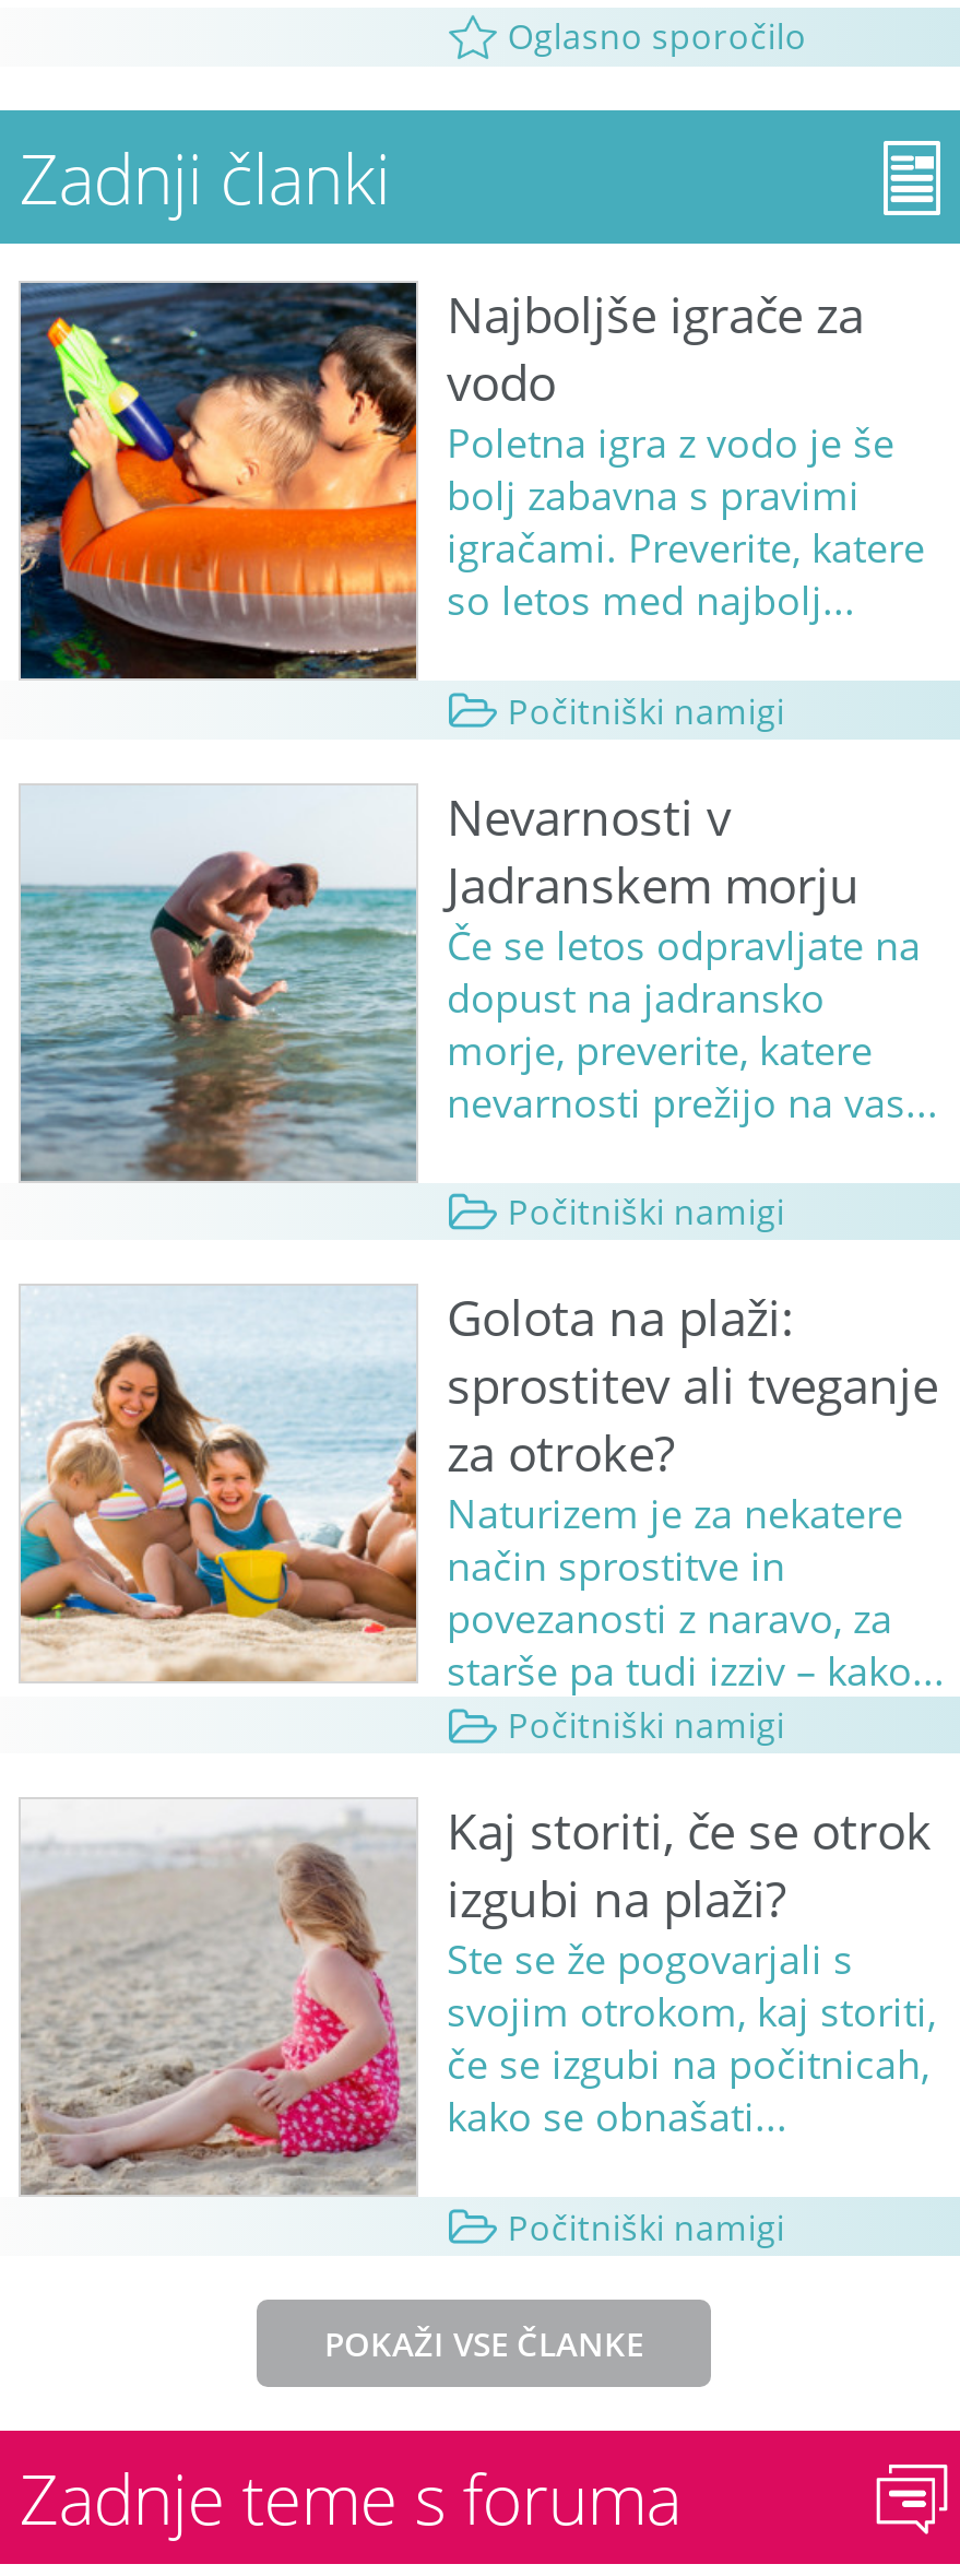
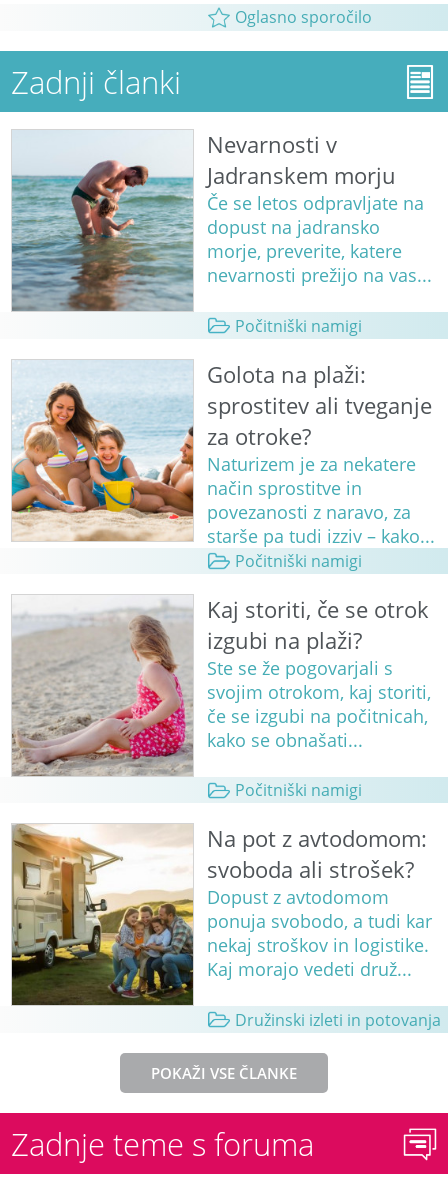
- [image]
- Najboljše igrače za
- vodo
- Poletna igra z vodo je še
- bolj zabavna s pravimi
- igračami. Preverite, katere
- so letos med najbolj...
- Počitniški namigi

moved up: [image] | Nevarnosti v | Jadranskem morju | ... | kako se obnašati... | Počitniški namigi

+ [image]
+ Na pot z avtodomom:
+ svoboda ali strošek?
+ Dopust z avtodomom
+ ponuja svobodo, a tudi kar
+ nekaj stroškov in logistike.
+ Kaj morajo vedeti druž...
+ Družinski izleti in potovanja
